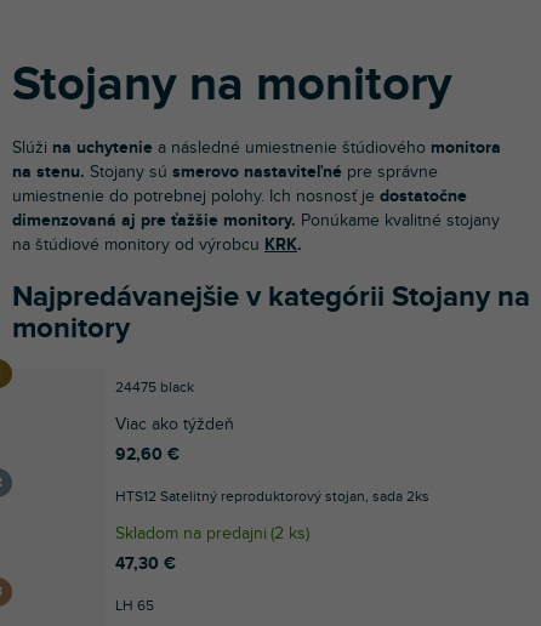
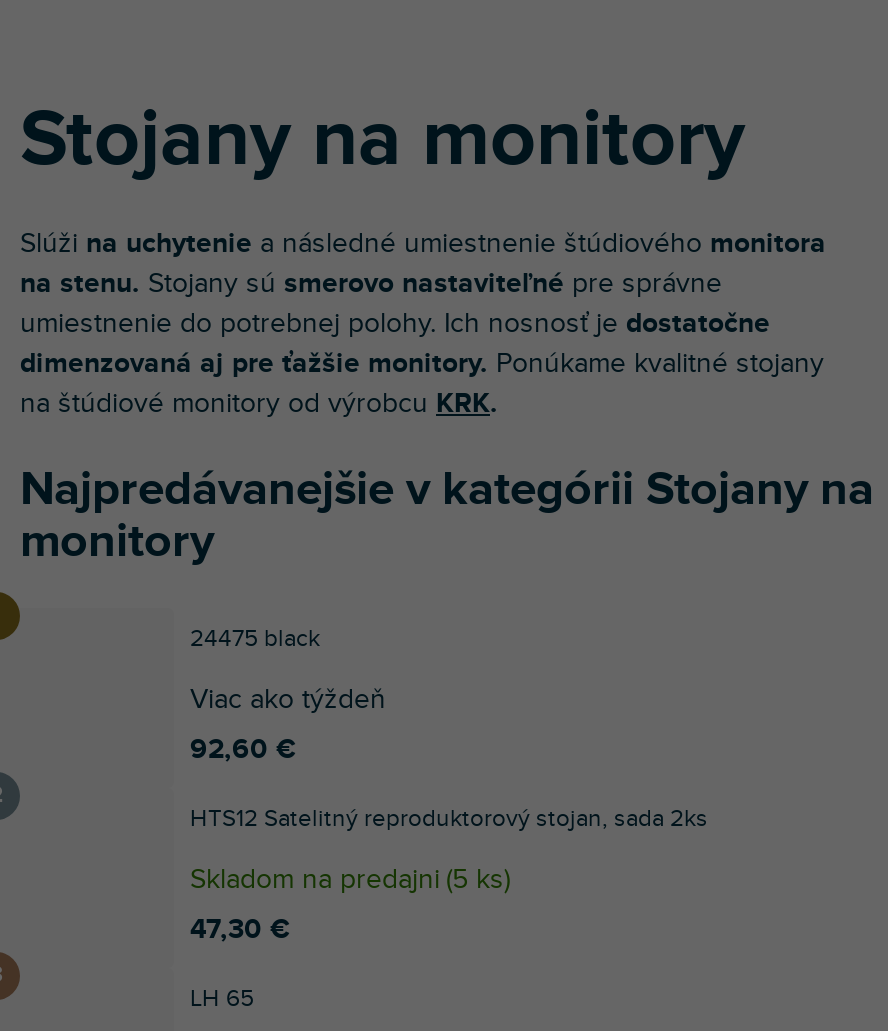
- Skladom na predajni (2 ks)
+ Skladom na predajni (5 ks)
